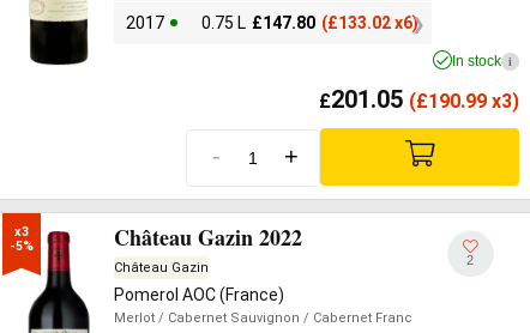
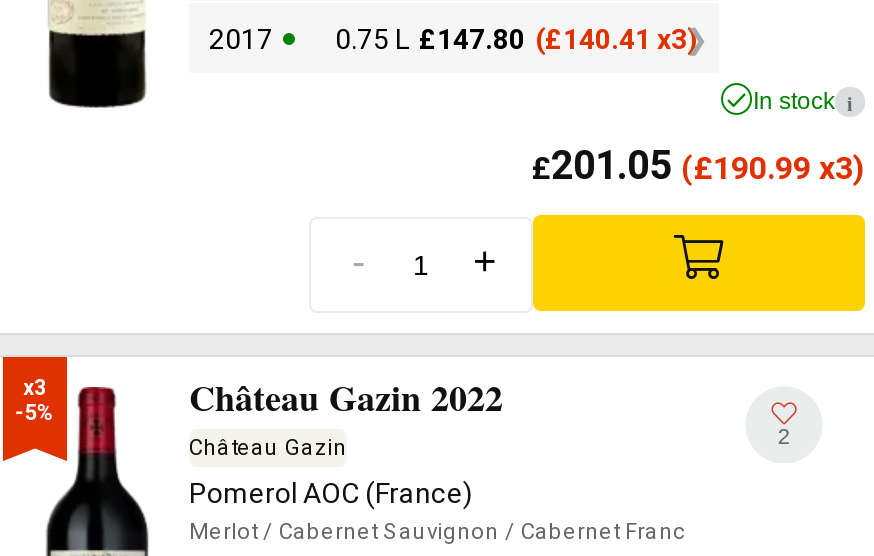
- 2017 0.75 L £147.80 (£133.02 x6)
+ 2017 0.75 L £147.80 (£140.41 x3)
